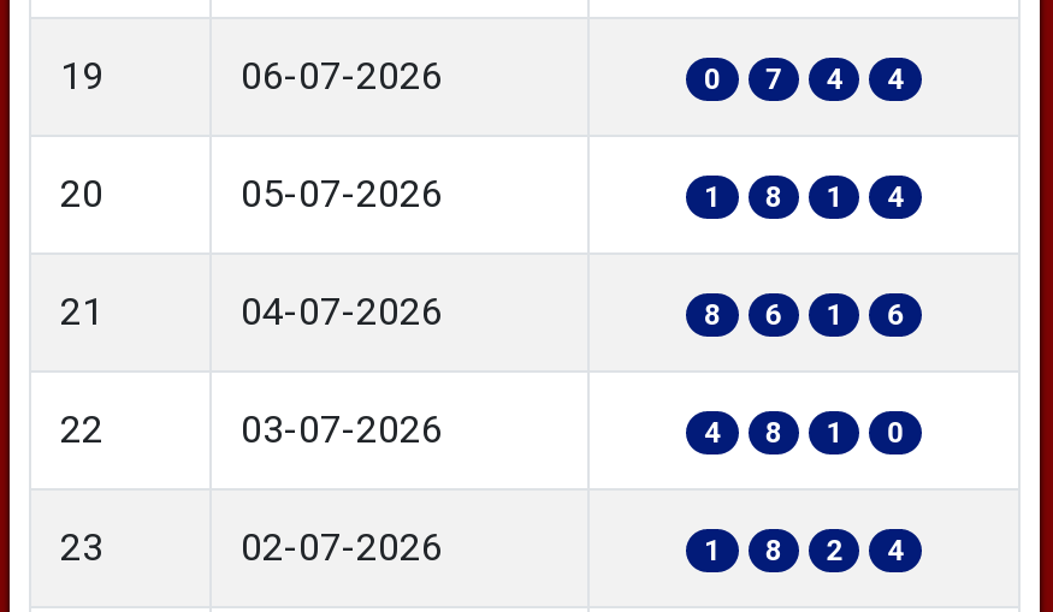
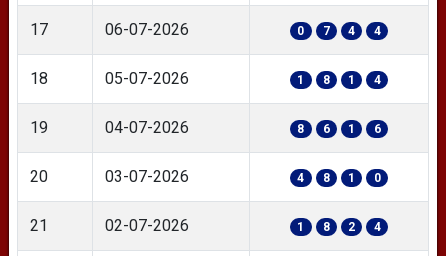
- 19
+ 17

- 20
+ 18

- 21
+ 19

- 22
+ 20

- 23
+ 21
